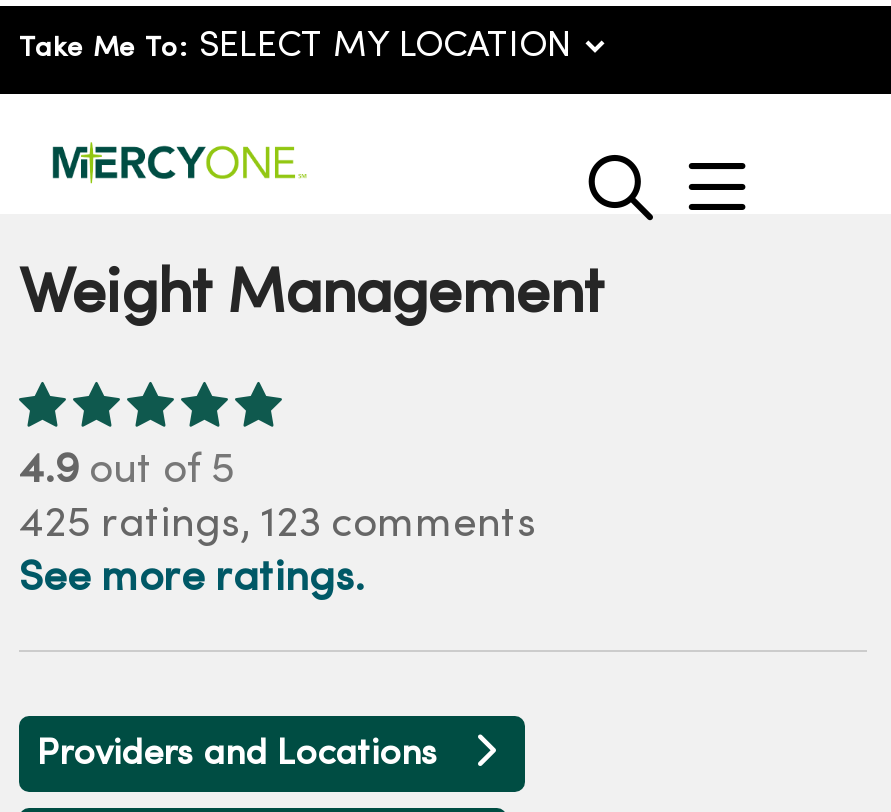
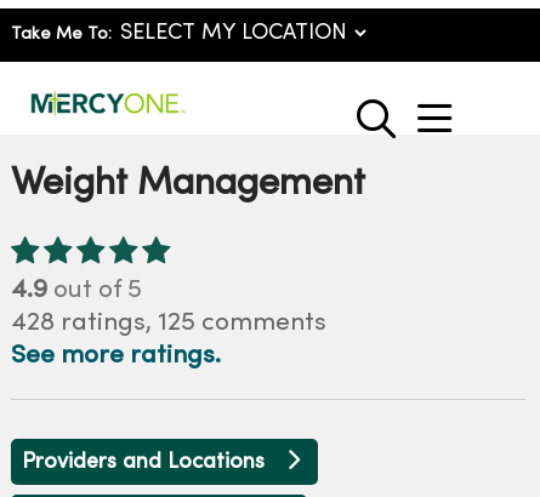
- 425 ratings, 123 comments
+ 428 ratings, 125 comments
